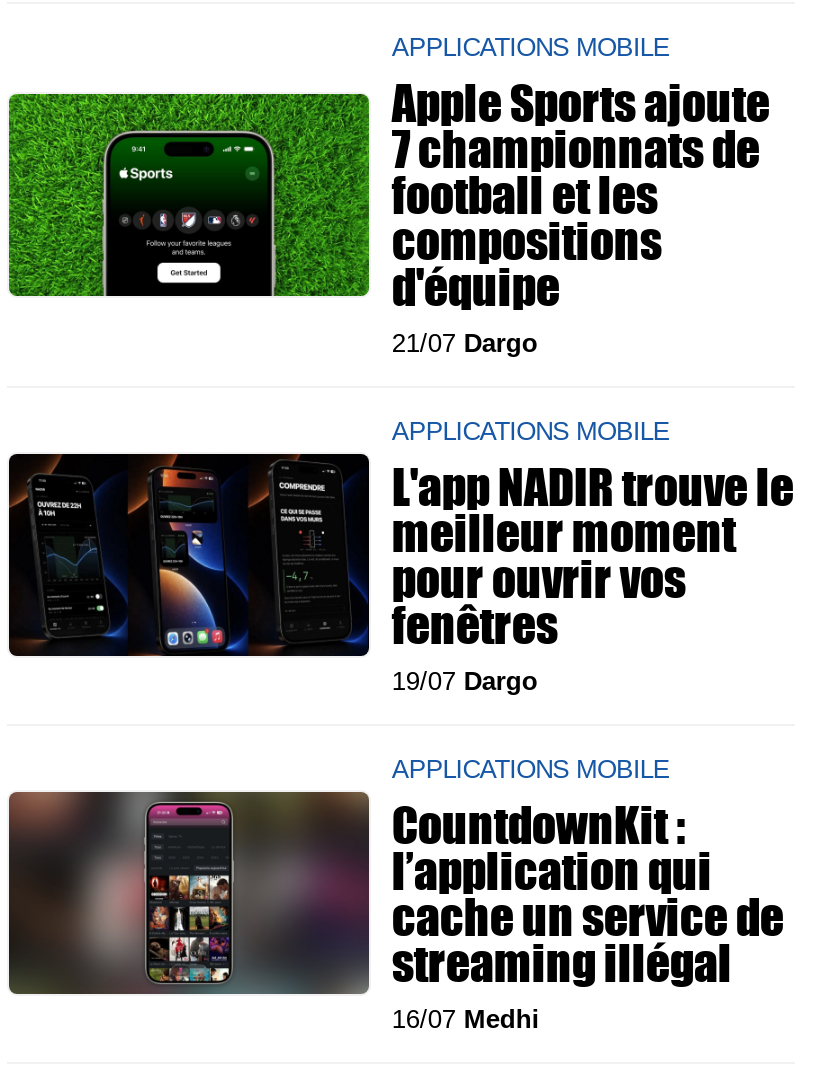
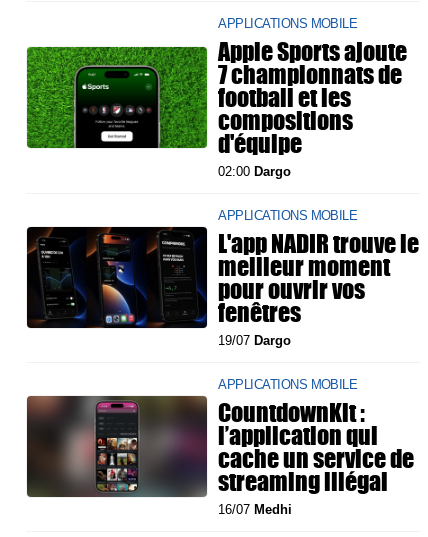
- 21/07 Dargo
+ 02:00 Dargo
